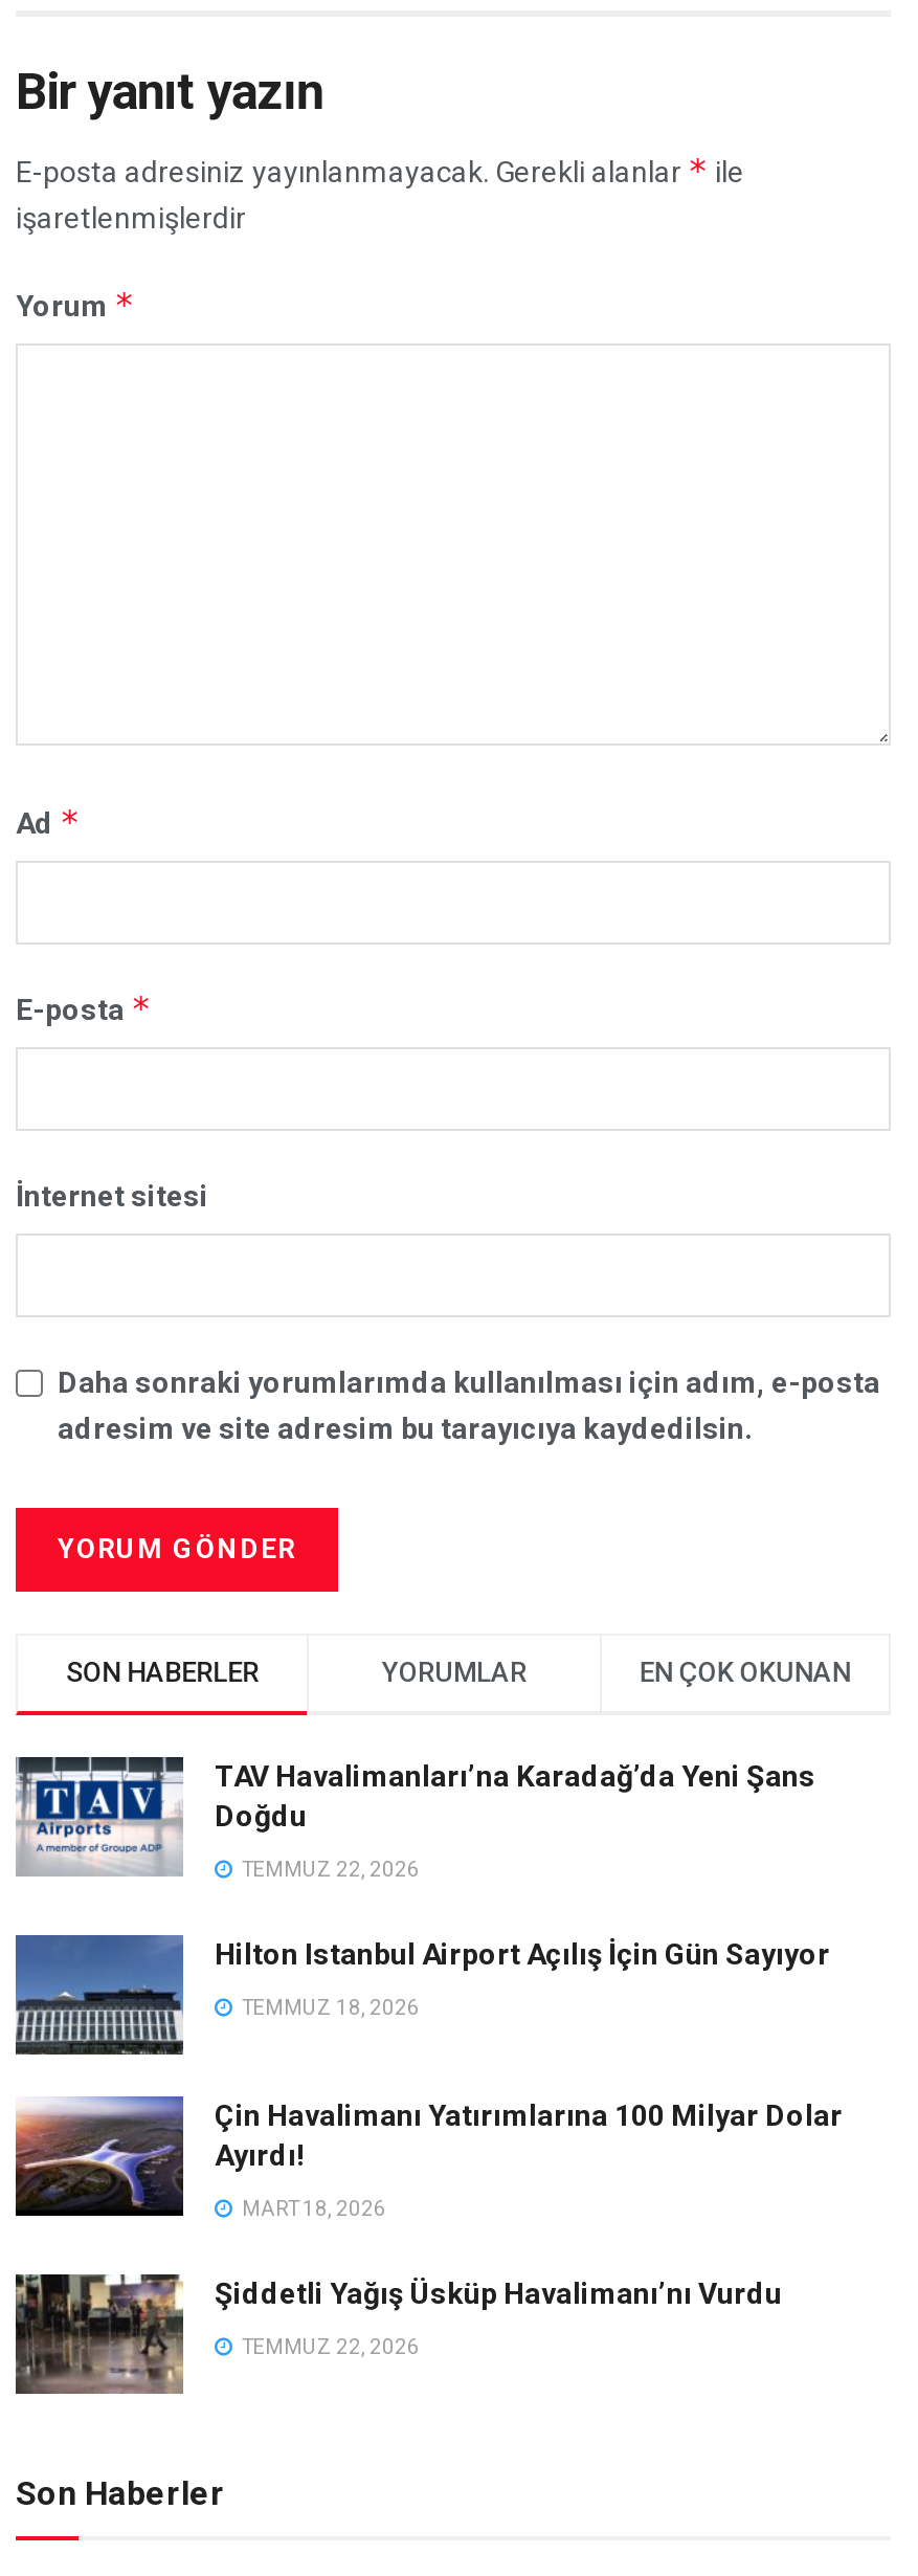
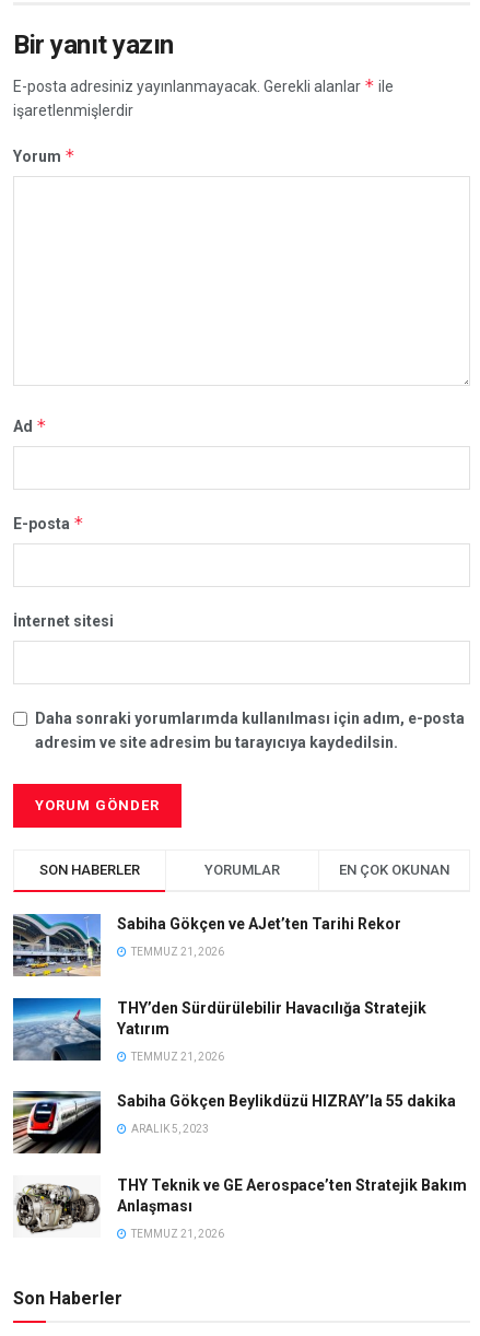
- [image]
- TAV Havalimanları’na Karadağ’da Yeni Şans
- Doğdu
+ [image]
+ Sabiha Gökçen ve AJet’ten Tarihi Rekor

- TEMMUZ 22, 2026
+ TEMMUZ 21, 2026

- [image]
- Hilton Istanbul Airport Açılış İçin Gün Sayıyor
+ [image]
+ THY’den Sürdürülebilir Havacılığa Stratejik
+ Yatırım

- TEMMUZ 18, 2026
+ TEMMUZ 21, 2026

- [image]
- Çin Havalimanı Yatırımlarına 100 Milyar Dolar
- Ayırdı!
+ [image]
+ Sabiha Gökçen Beylikdüzü HIZRAY’la 55 dakika

- MART 18, 2026
+ ARALIK 5, 2023

- [image]
- Şiddetli Yağış Üsküp Havalimanı’nı Vurdu
+ [image]
+ THY Teknik ve GE Aerospace’ten Stratejik Bakım
+ Anlaşması

- TEMMUZ 22, 2026
+ TEMMUZ 21, 2026
